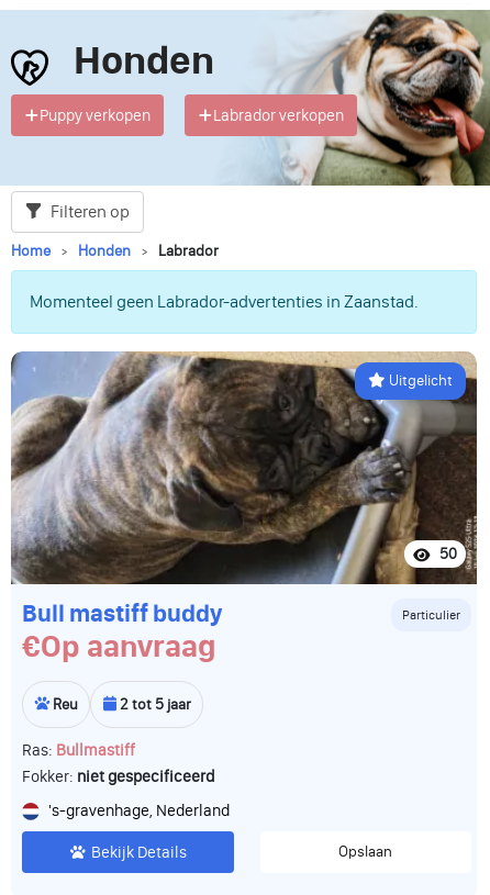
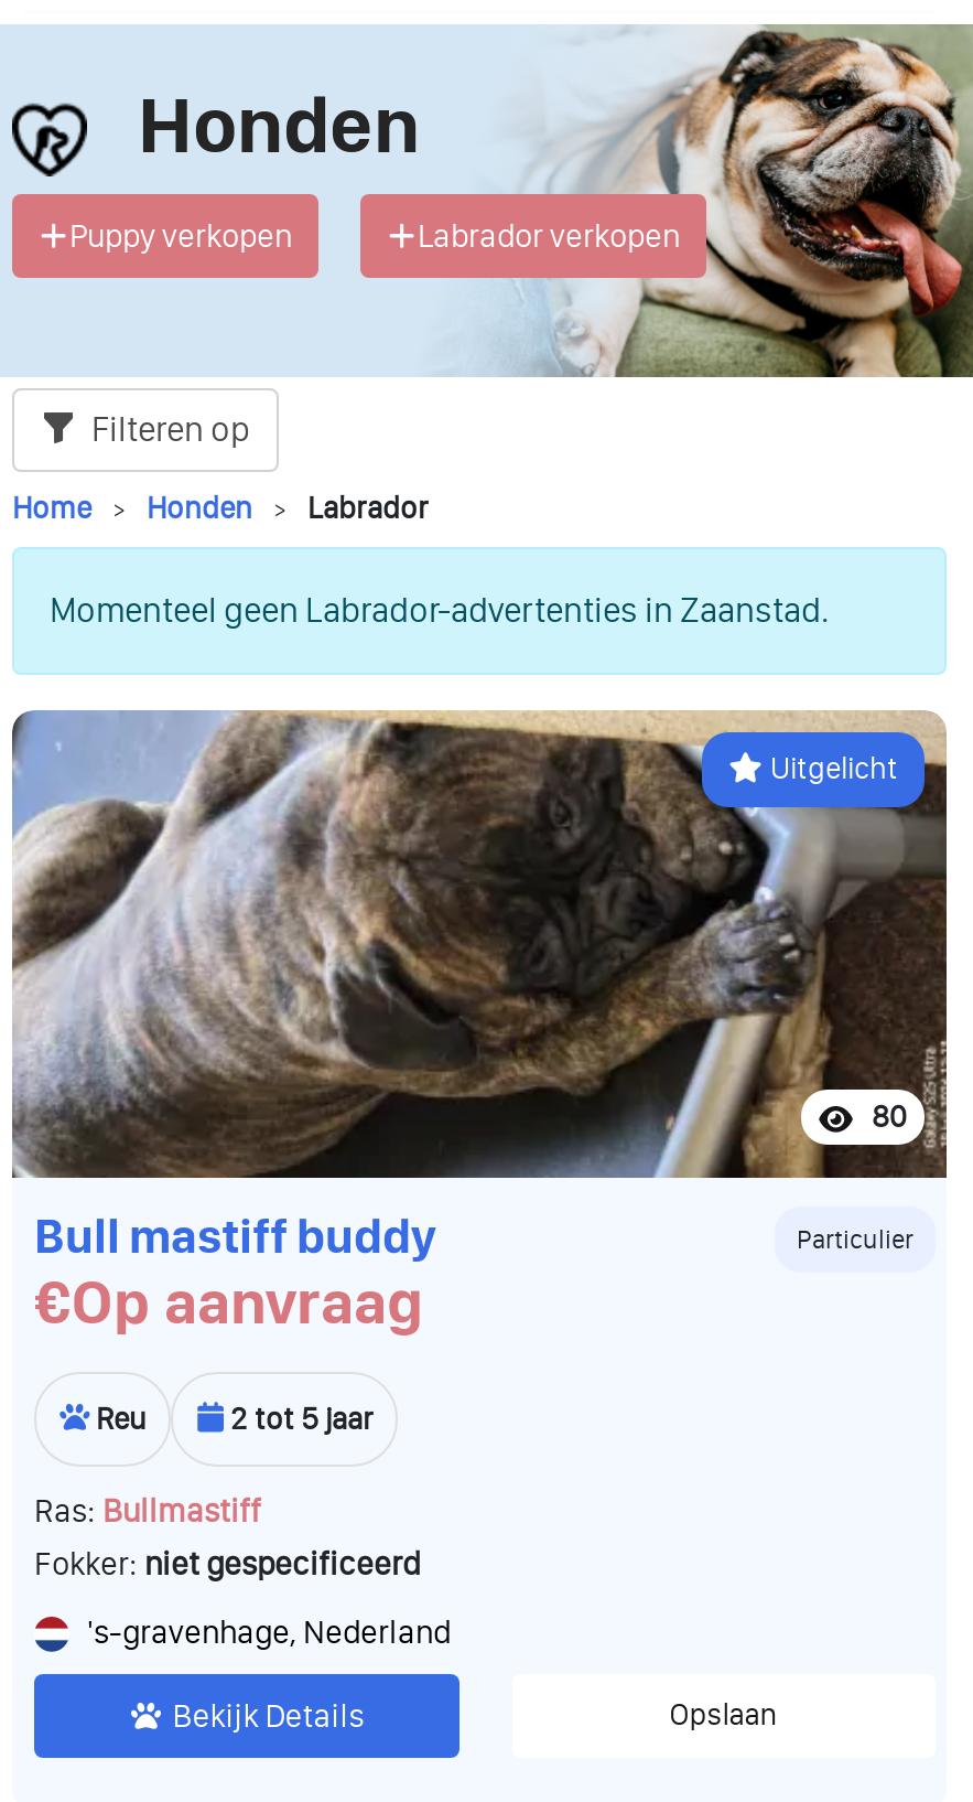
- 50
+ 80
